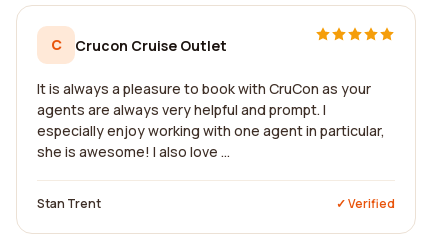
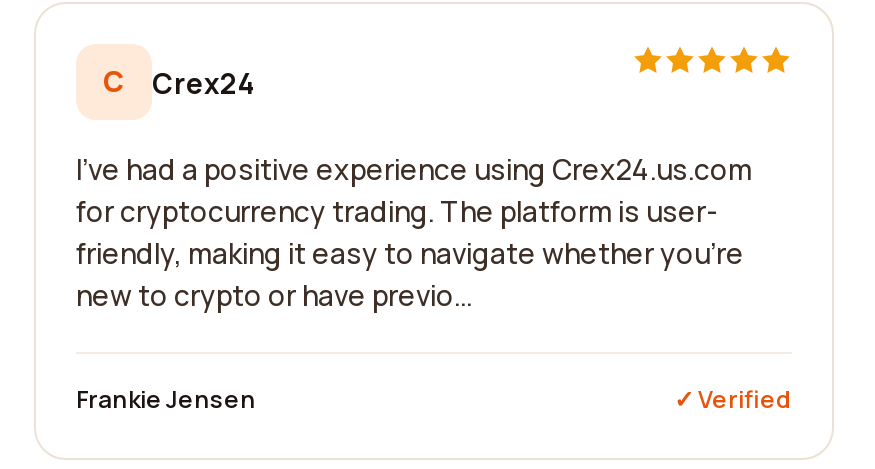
- Crucon Cruise Outlet
+ Crex24

- It is always a pleasure to book with CruCon as your
- agents are always very helpful and prompt. I
- especially enjoy working with one agent in particular,
- she is awesome! I also love ...
+ I've had a positive experience using Crex24.us.com
+ for cryptocurrency trading. The platform is user-
+ friendly, making it easy to navigate whether you're
+ new to crypto or have previo...

- Stan Trent
+ Frankie Jensen
